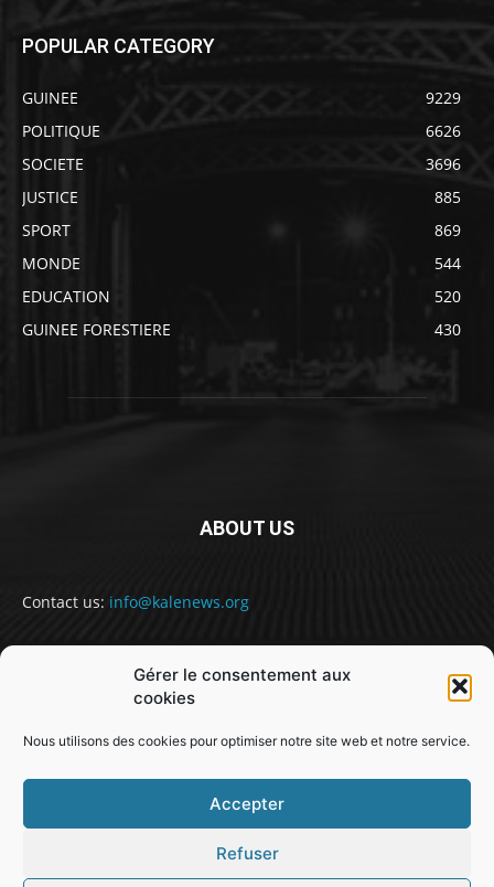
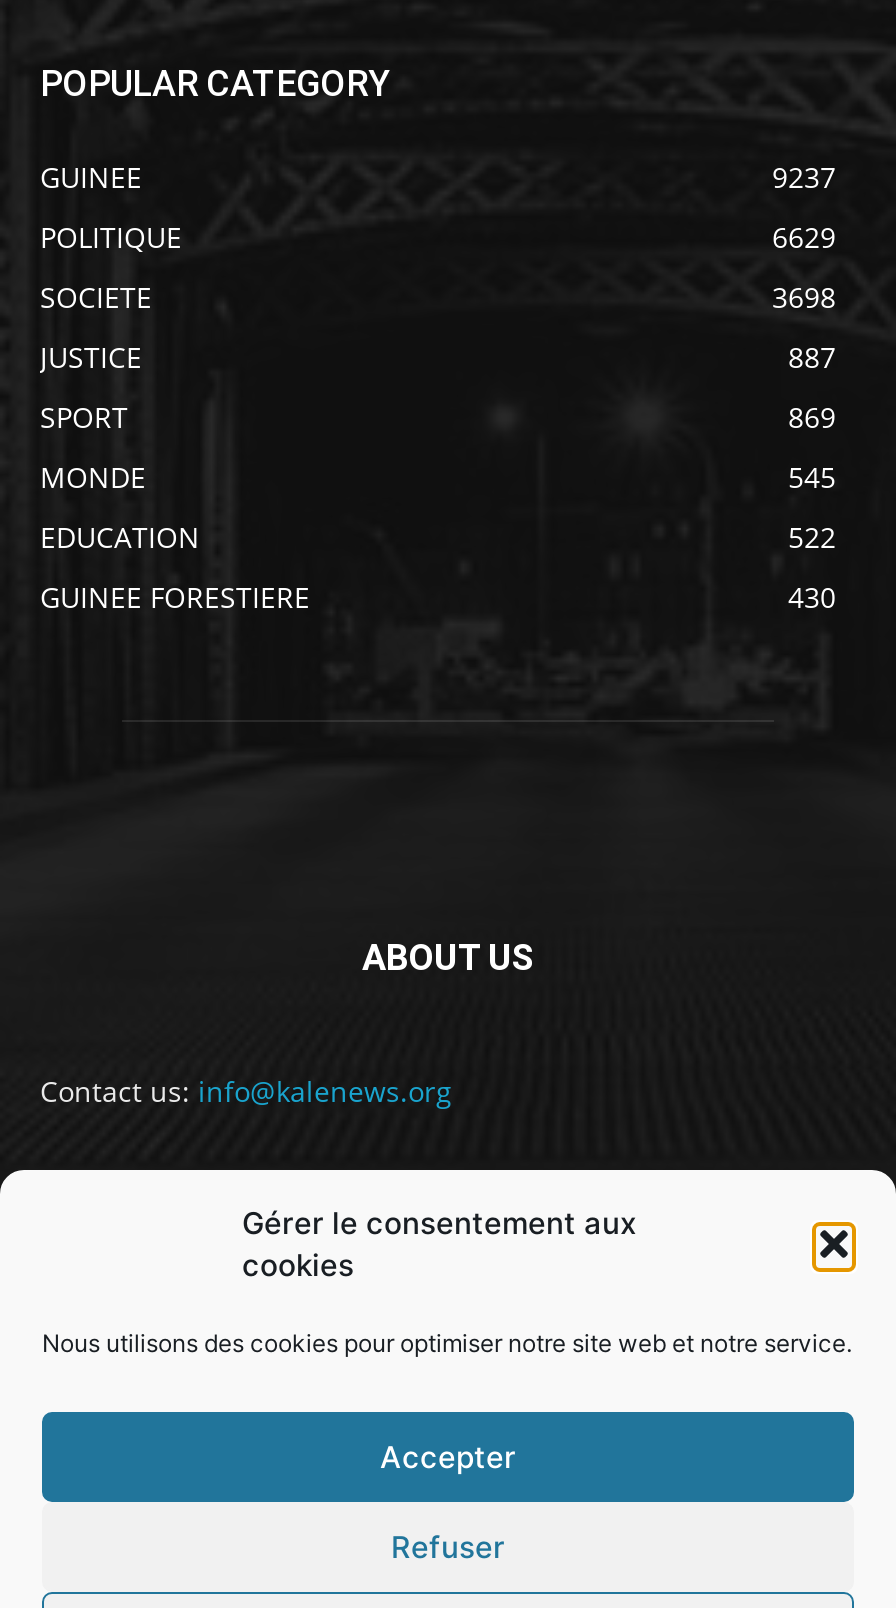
- 9229
+ 9237

- 6626
+ 6629

- 3696
+ 3698

- 885
+ 887

- 544
+ 545

- 520
+ 522
